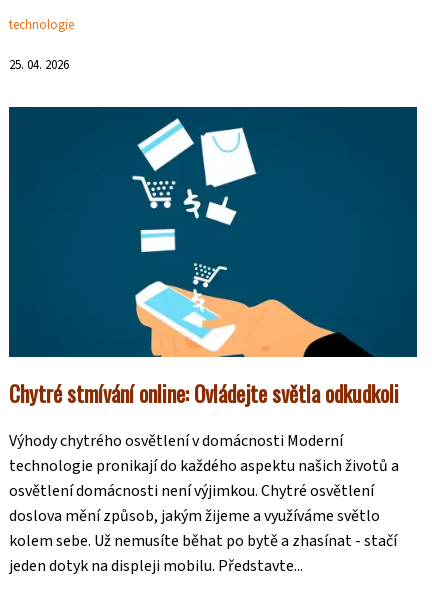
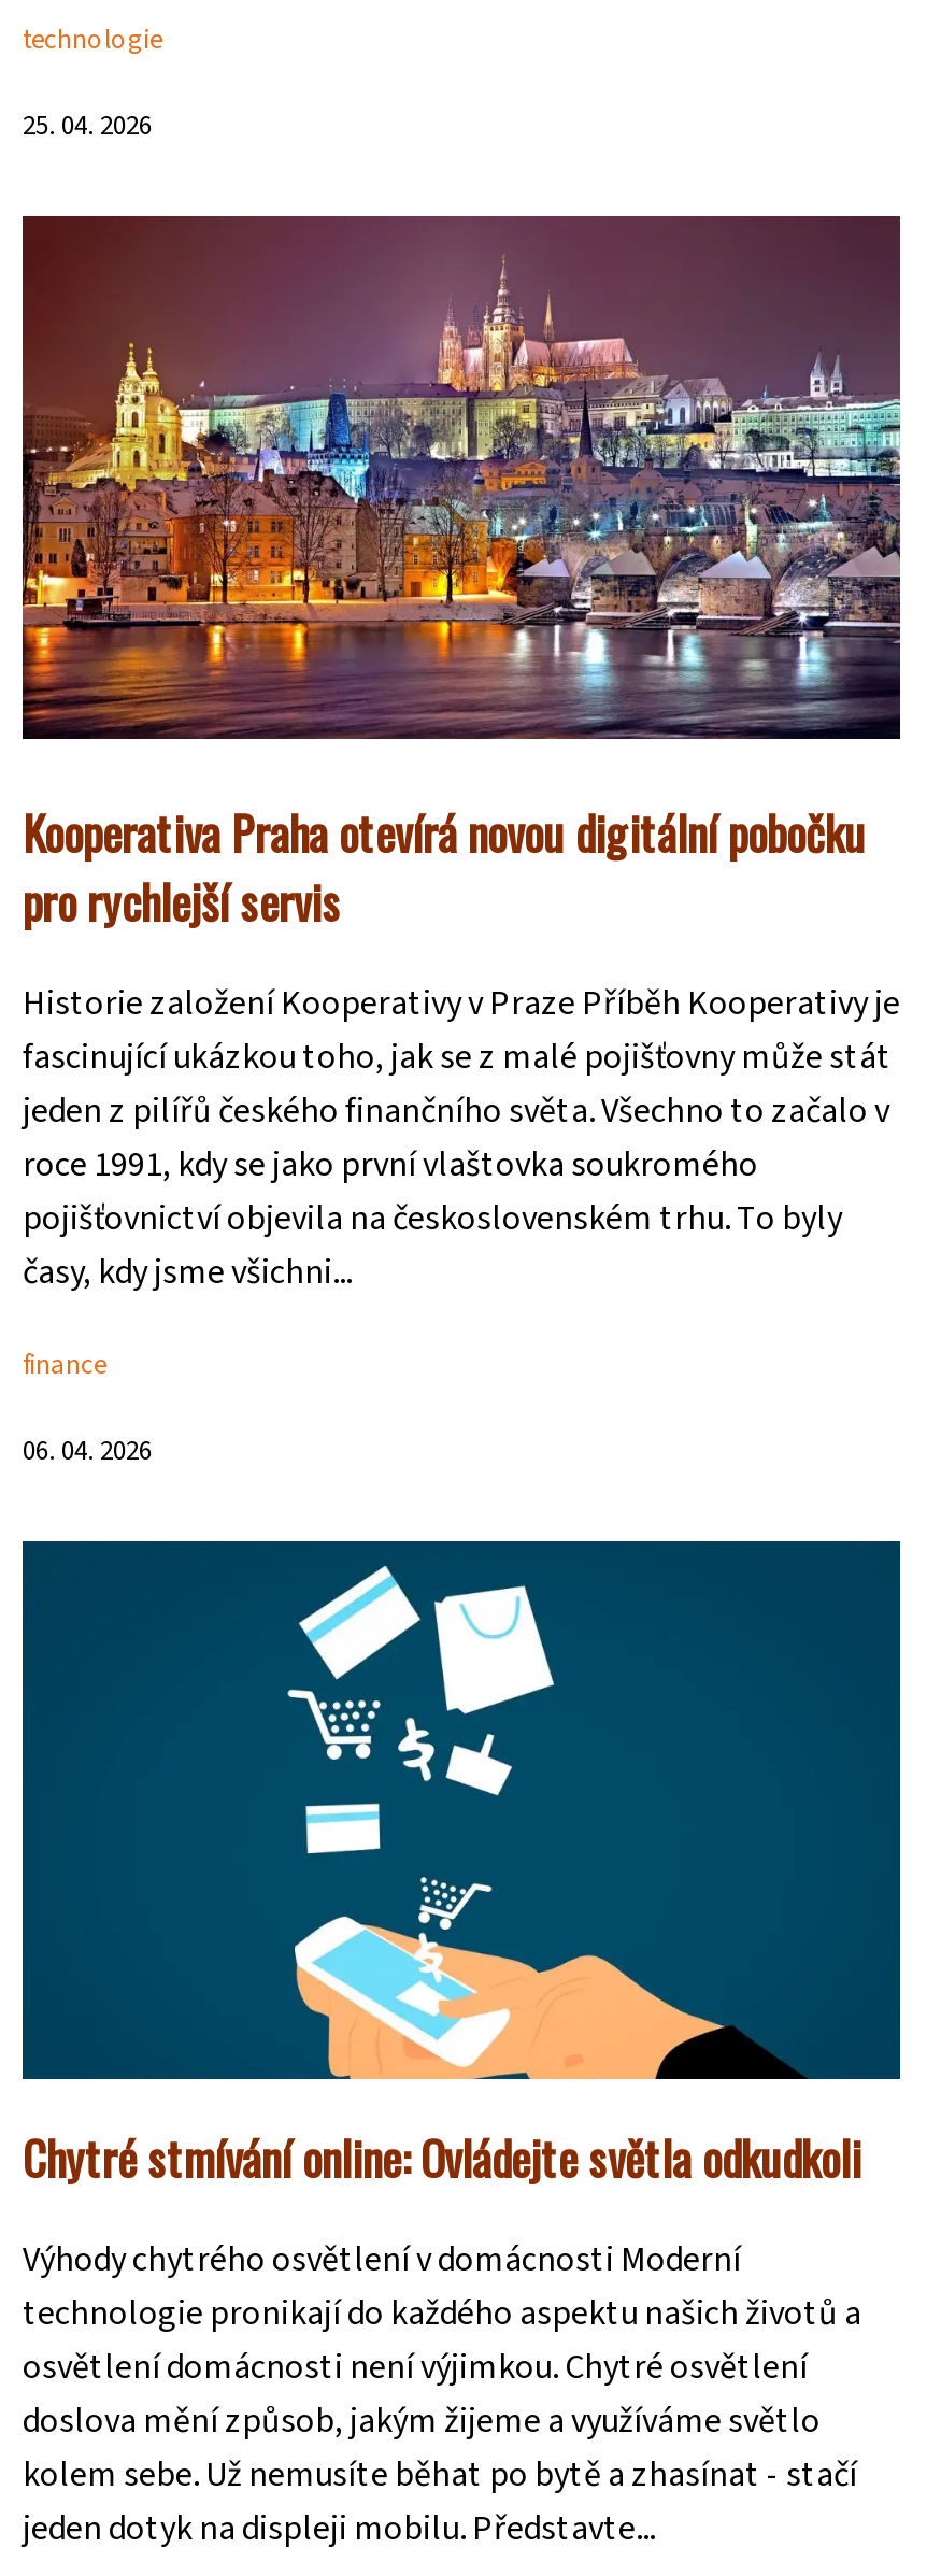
+ [image]
+ Kooperativa Praha otevírá novou digitální pobočku
+ pro rychlejší servis
+ Historie založení Kooperativy v Praze Příběh Kooperativy je
+ fascinující ukázkou toho, jak se z malé pojišťovny může stát
+ jeden z pilířů českého finančního světa. Všechno to začalo v
+ roce 1991, kdy se jako první vlaštovka soukromého
+ pojišťovnictví objevila na československém trhu. To byly
+ časy, kdy jsme všichni...
+ finance
+ 06. 04. 2026
